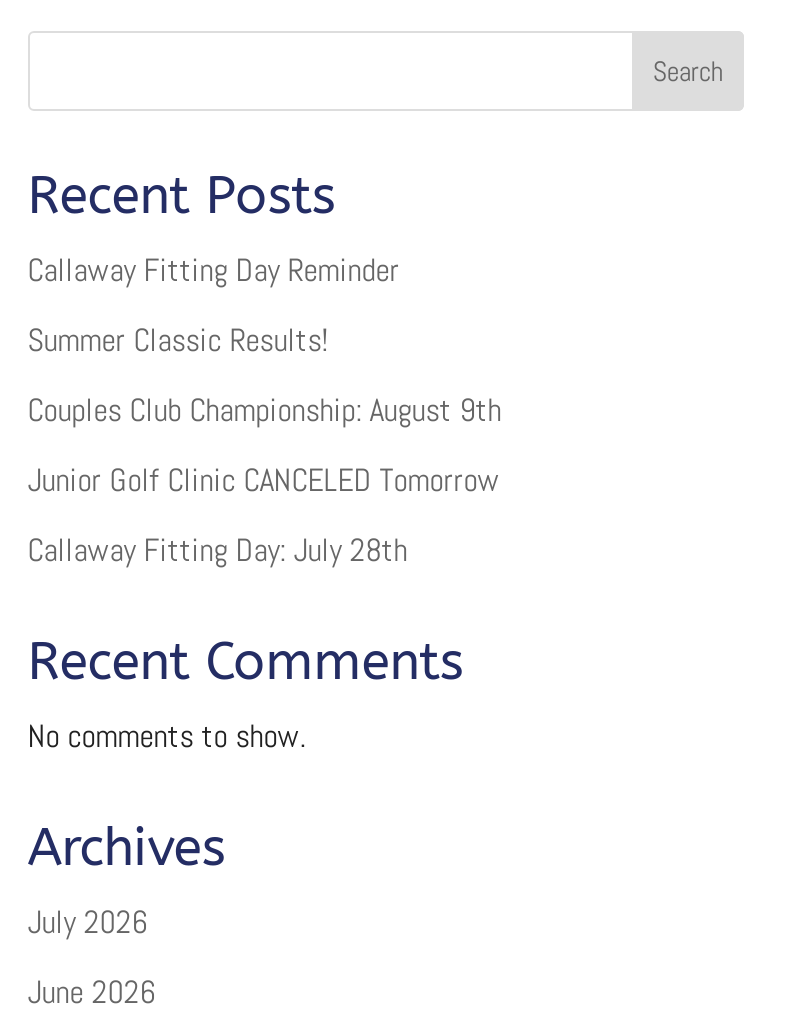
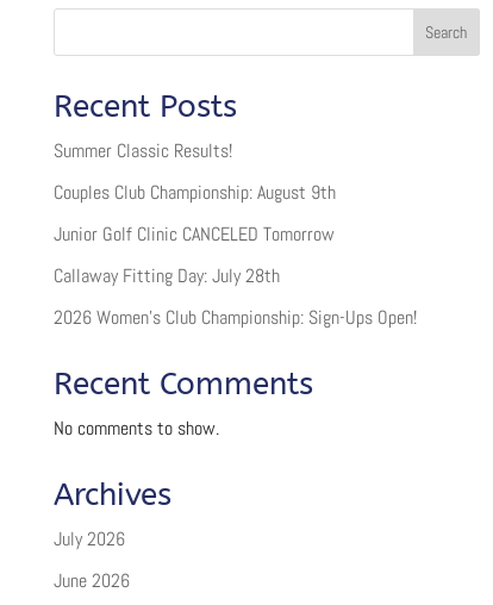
- Callaway Fitting Day Reminder

moved up: Summer Classic Results! | Couples Club Championship: August 9th | Junior Golf Clinic CANCELED Tomorrow | Callaway Fitting Day: July 28th

+ 2026 Women’s Club Championship: Sign-Ups Open!
